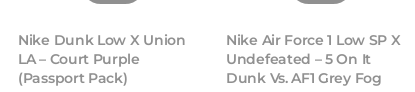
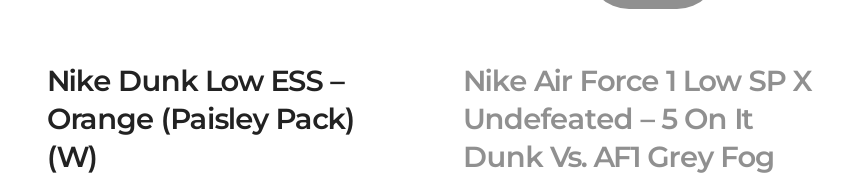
- Nike Dunk Low X Union
- LA – Court Purple
- (Passport Pack)
+ Nike Dunk Low ESS –
+ Orange (Paisley Pack)
+ (W)
